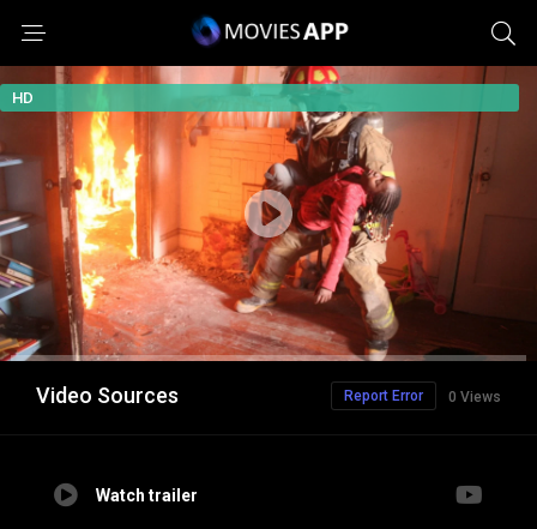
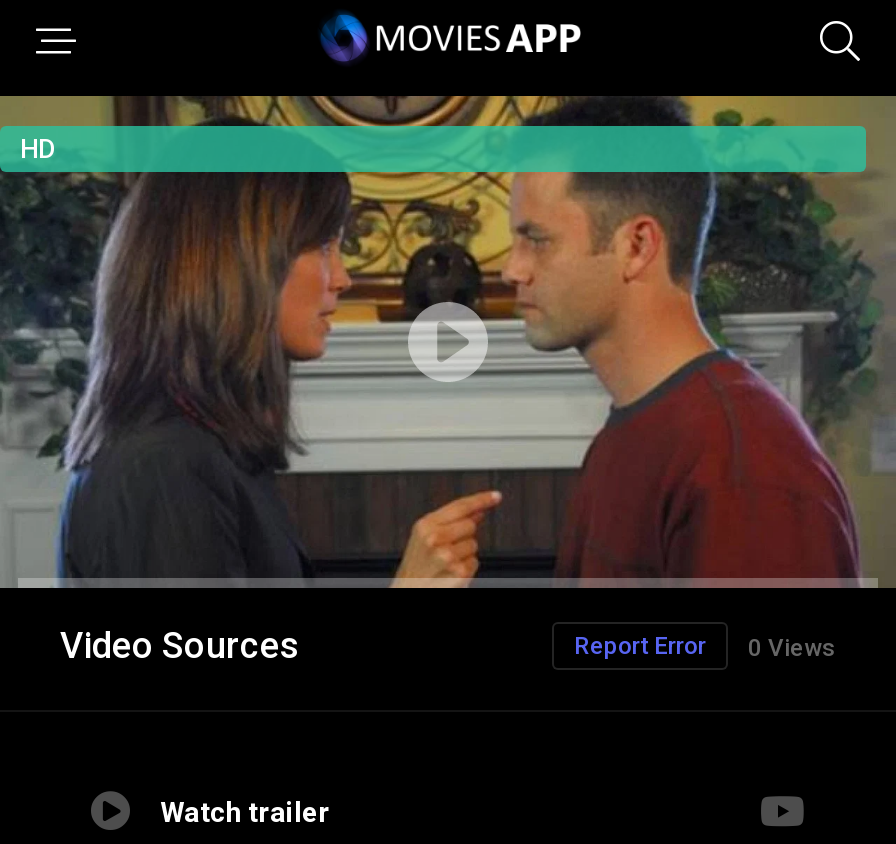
- [image]
+ [image]
